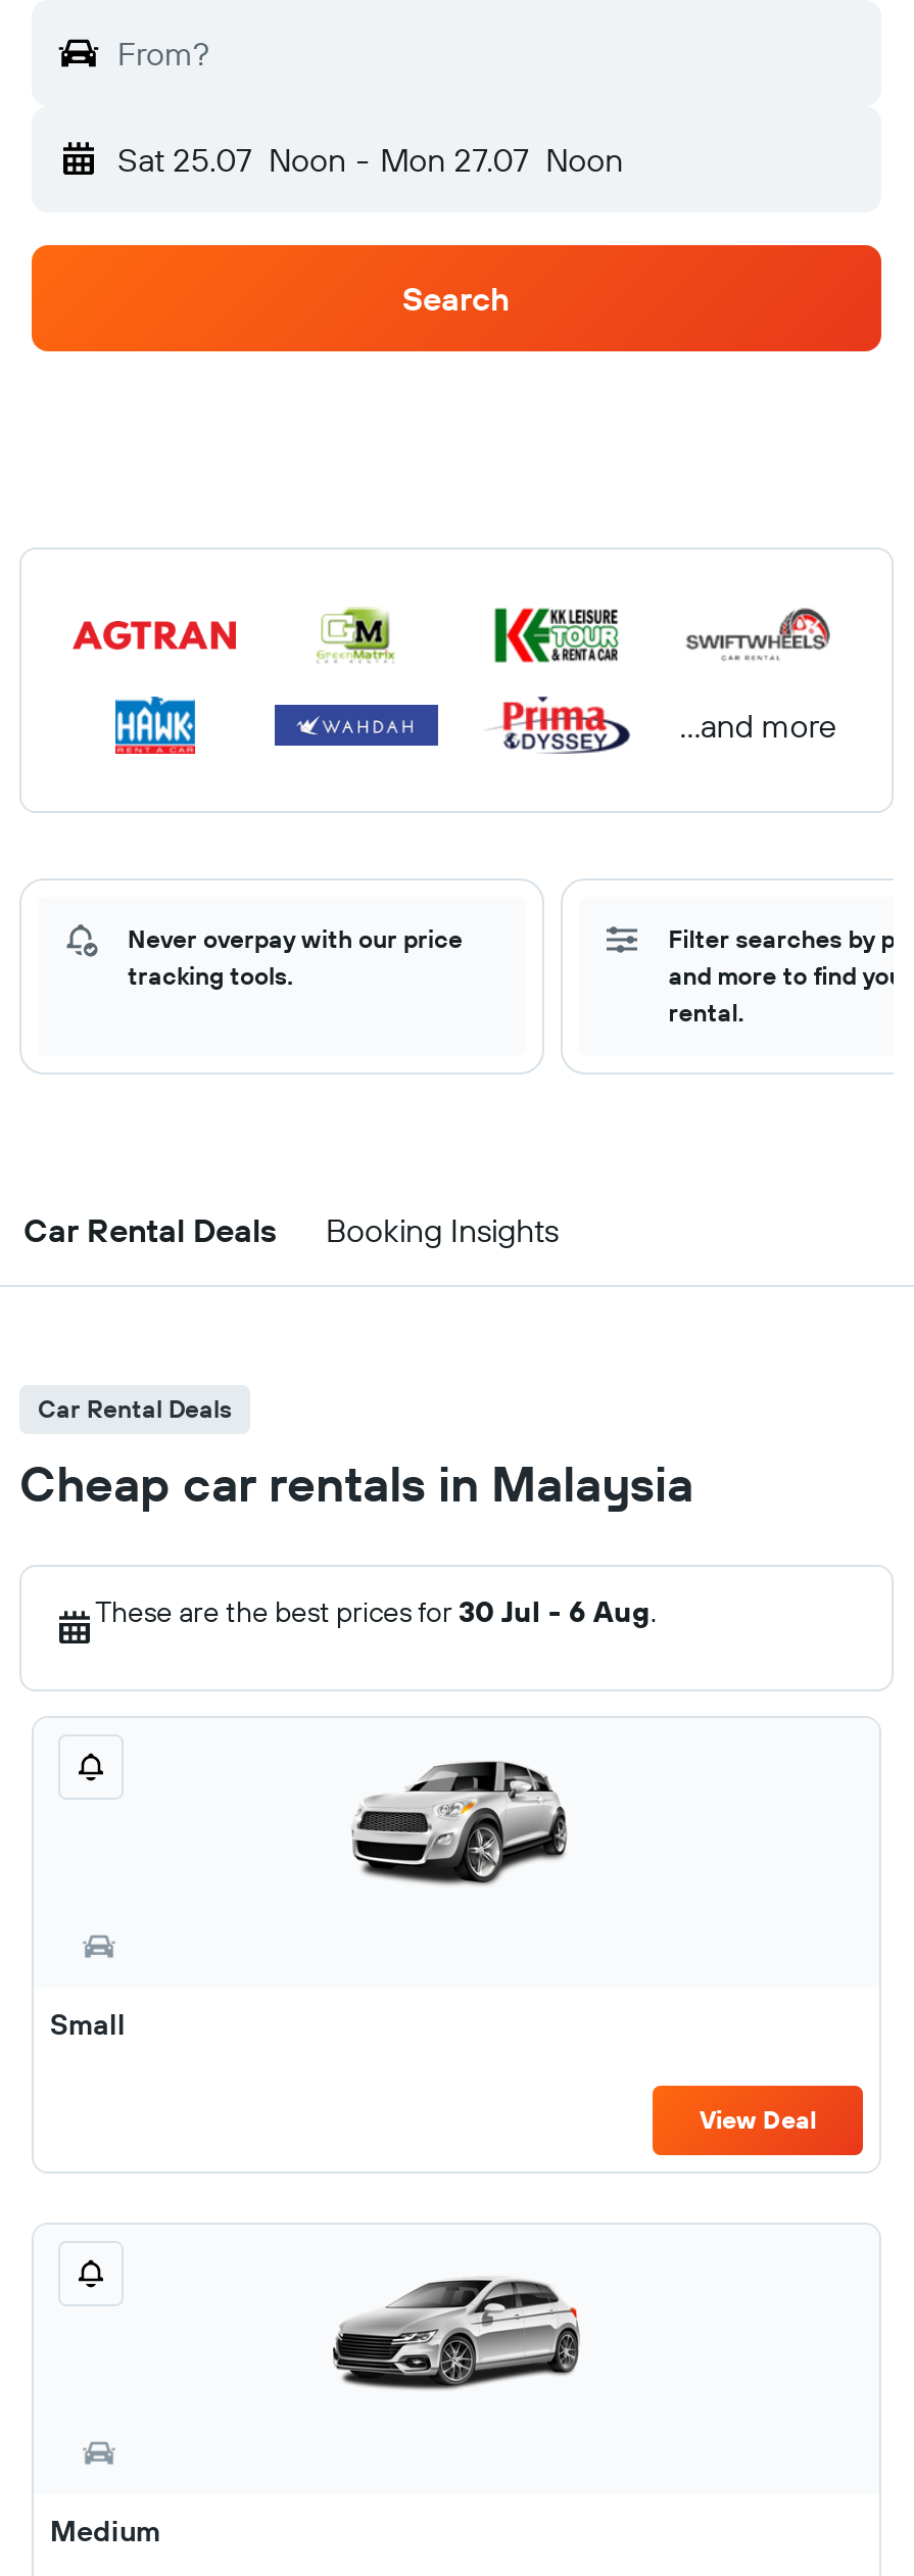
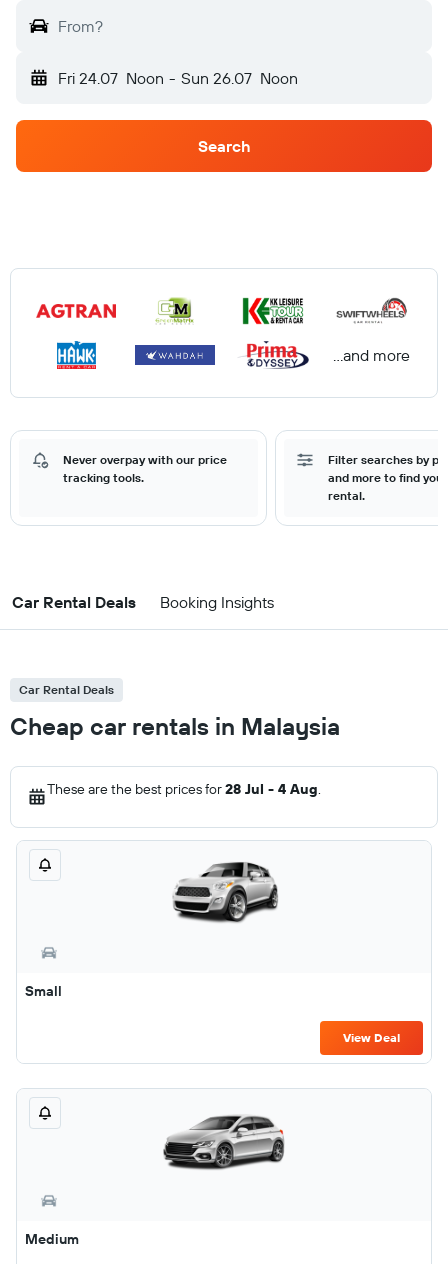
- Sat 25.07 Noon - Mon 27.07 Noon
+ Fri 24.07 Noon - Sun 26.07 Noon

- These are the best prices for 30 Jul - 6 Aug.
+ These are the best prices for 28 Jul - 4 Aug.
